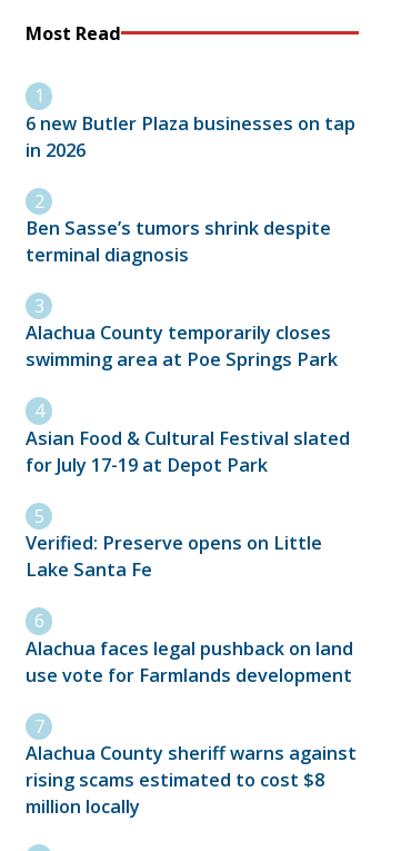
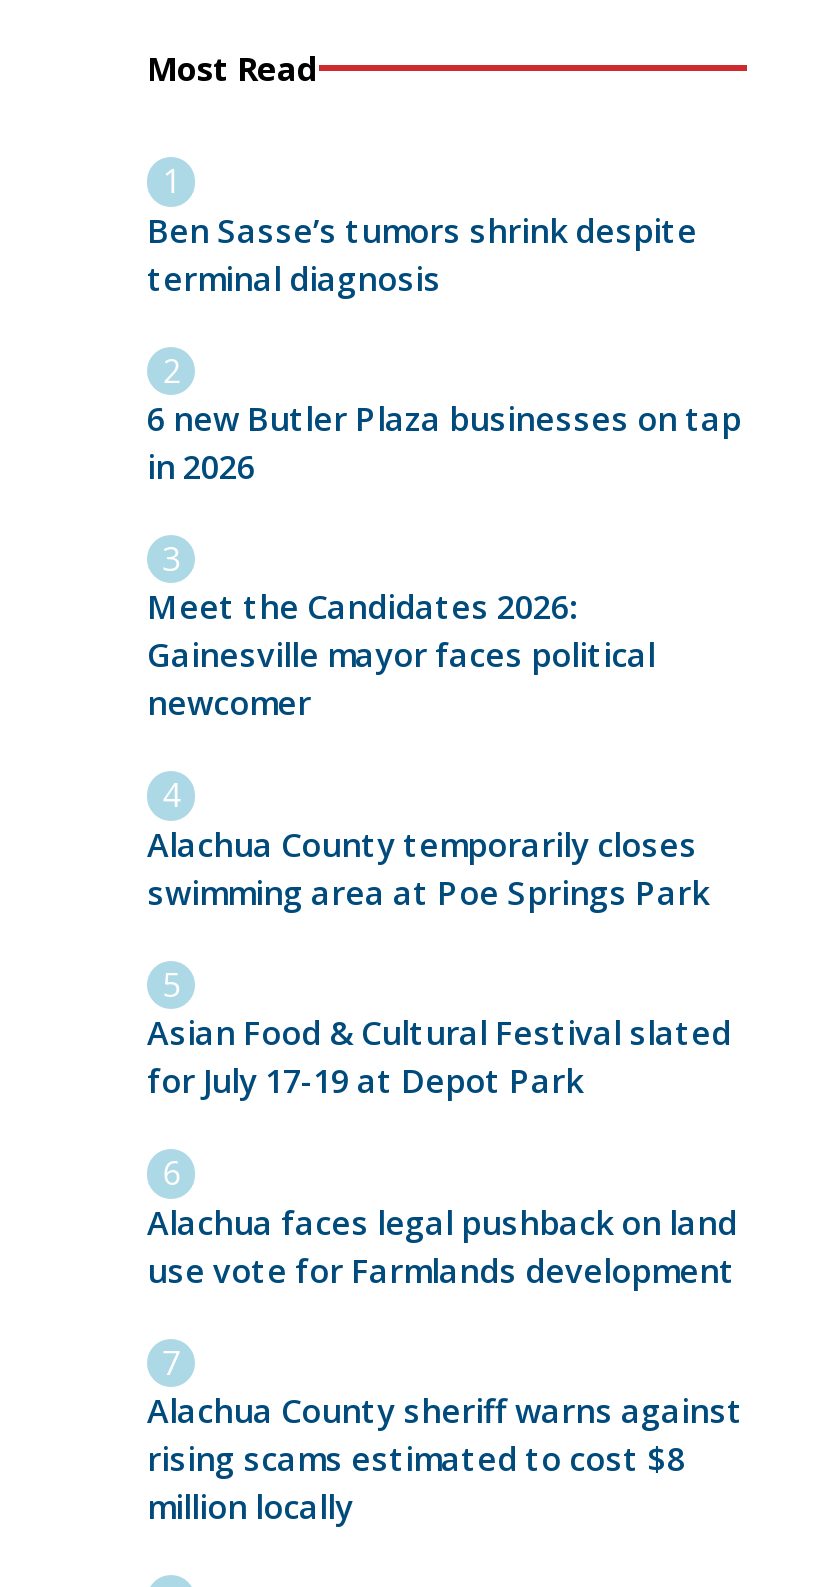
moved down: 6 new Butler Plaza businesses on tap | in 2026

+ Meet the Candidates 2026:
+ Gainesville mayor faces political
+ newcomer

moved up: Ben Sasse’s tumors shrink despite | terminal diagnosis

moved down: Alachua County temporarily closes | swimming area at Poe Springs Park | Asian Food & Cultural Festival slated | for July 17-19 at Depot Park

- Verified: Preserve opens on Little
- Lake Santa Fe
